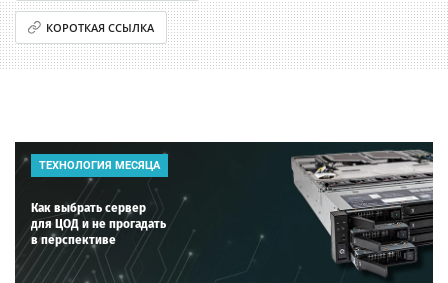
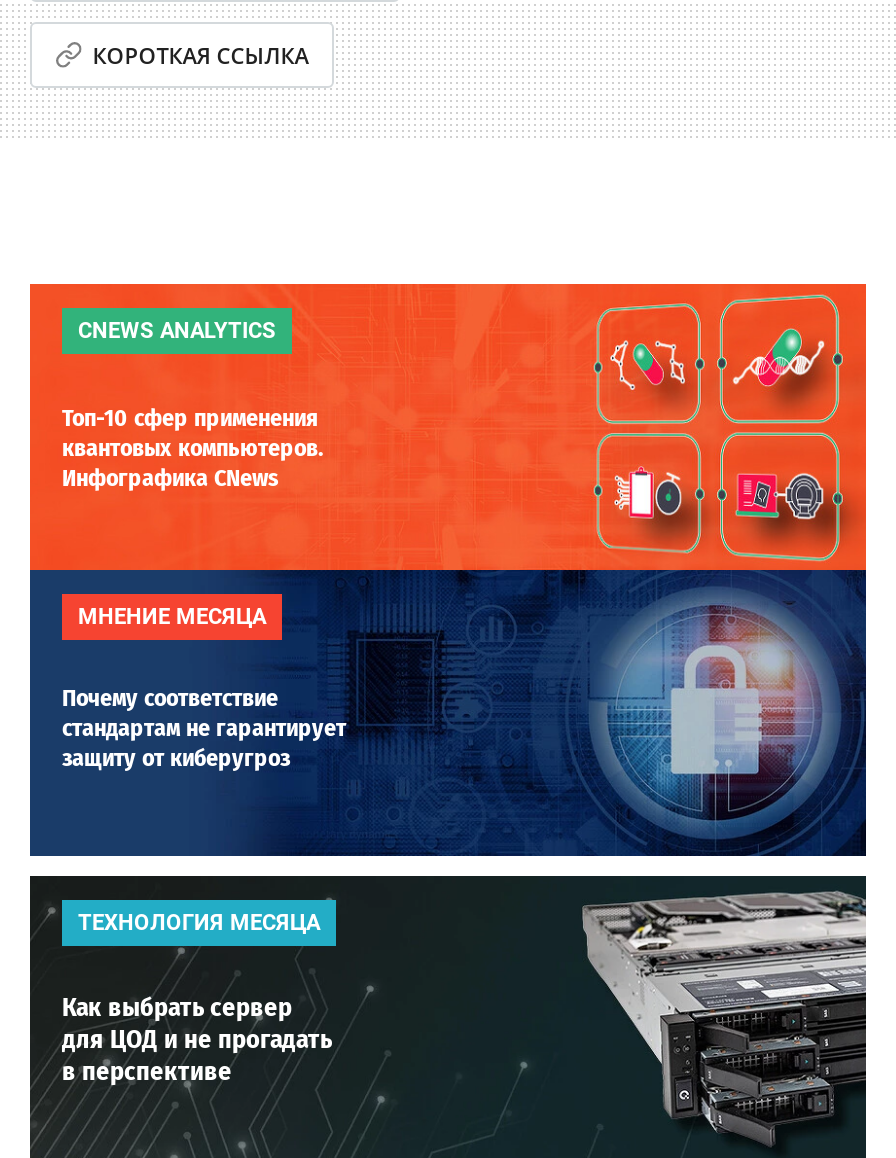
+ [image]
+ CNEWS ANALYTICS
+ Топ-10 сфер применения
+ квантовых компьютеров.
+ Инфографика CNews

+ МНЕНИЕ МЕСЯЦА
+ Почему соответствие
+ стандартам не гарантирует
+ защиту от киберугроз
